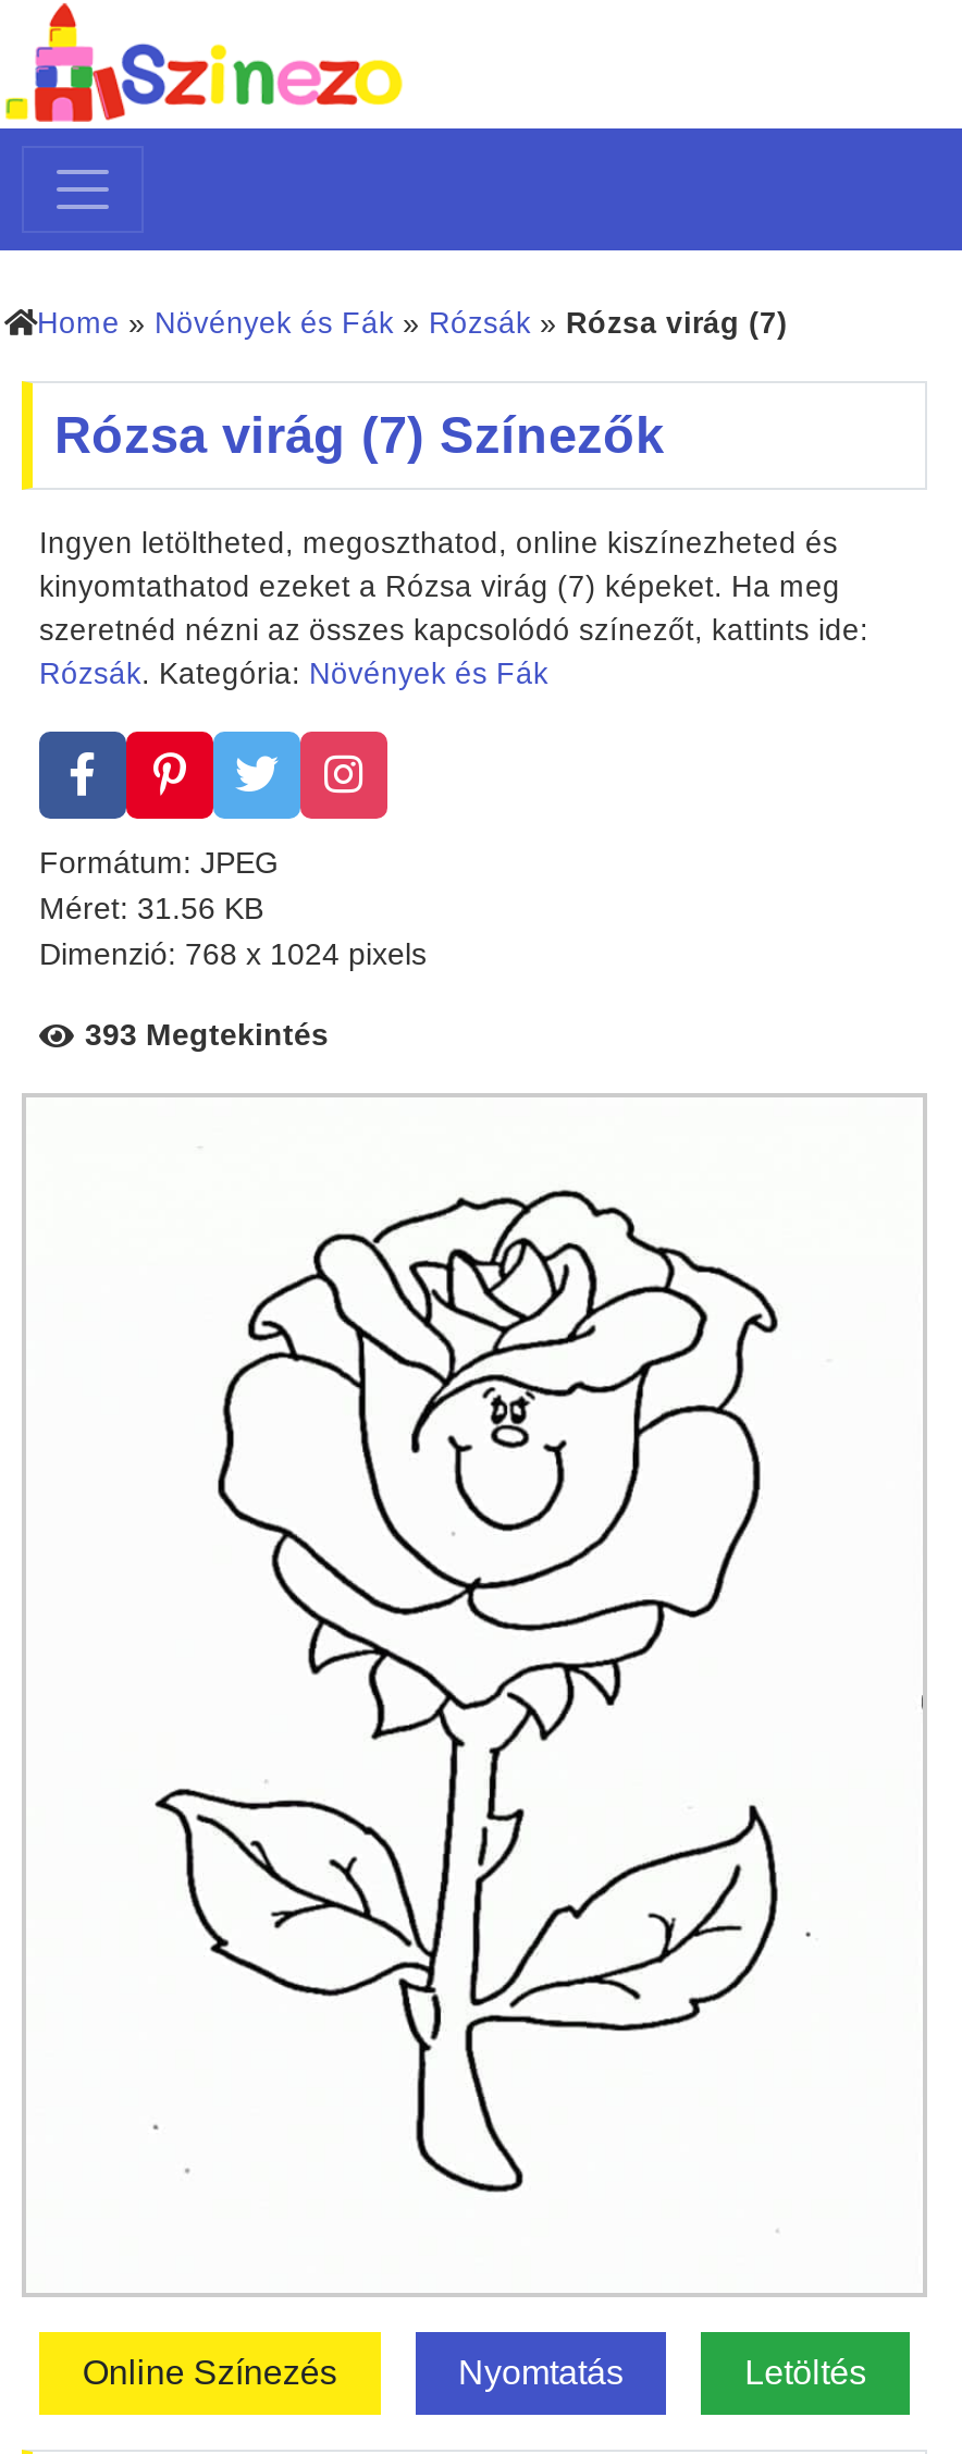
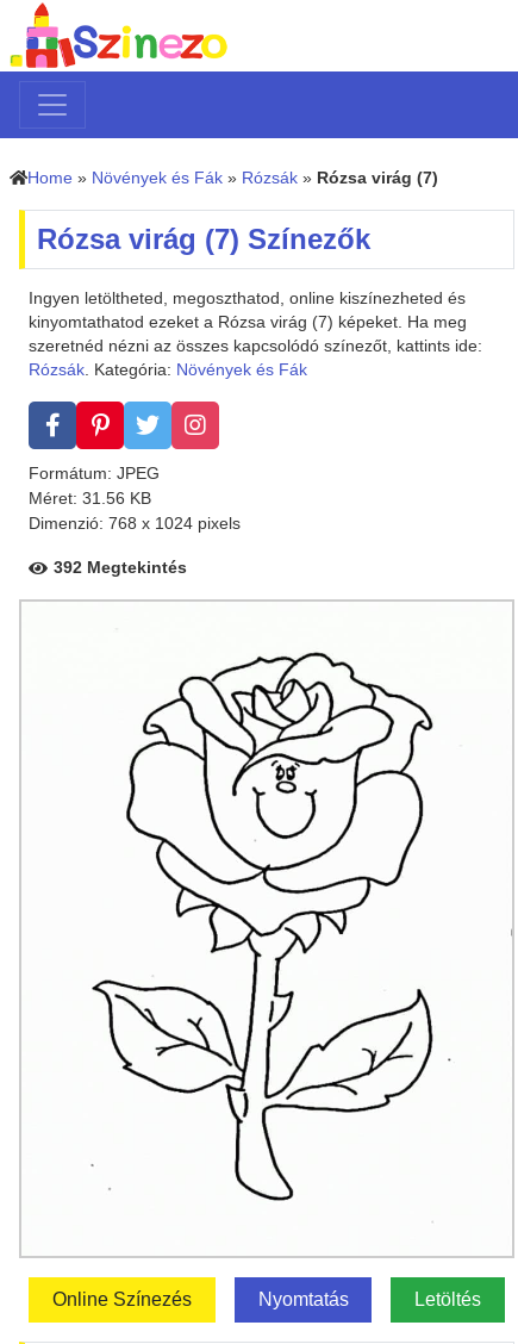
- 393 Megtekintés
+ 392 Megtekintés
